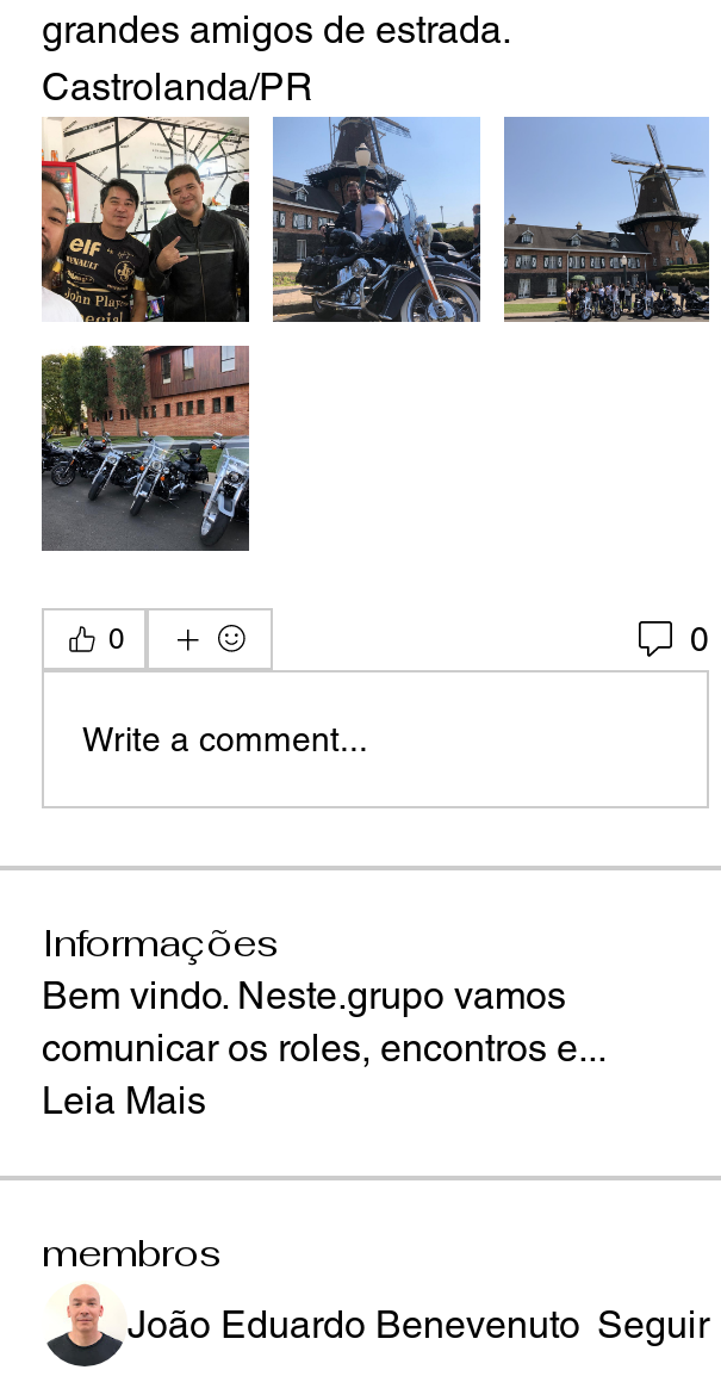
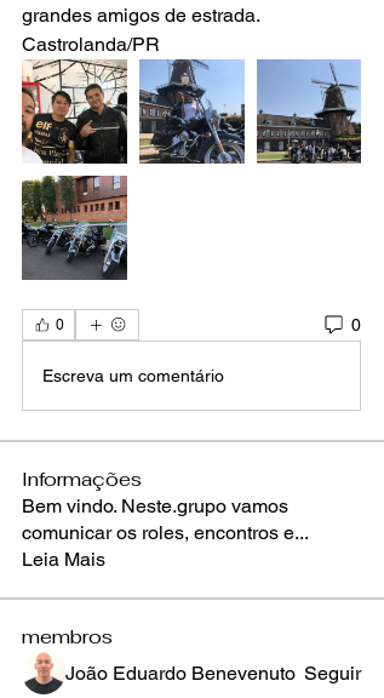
- Write a comment...
+ Escreva um comentário
